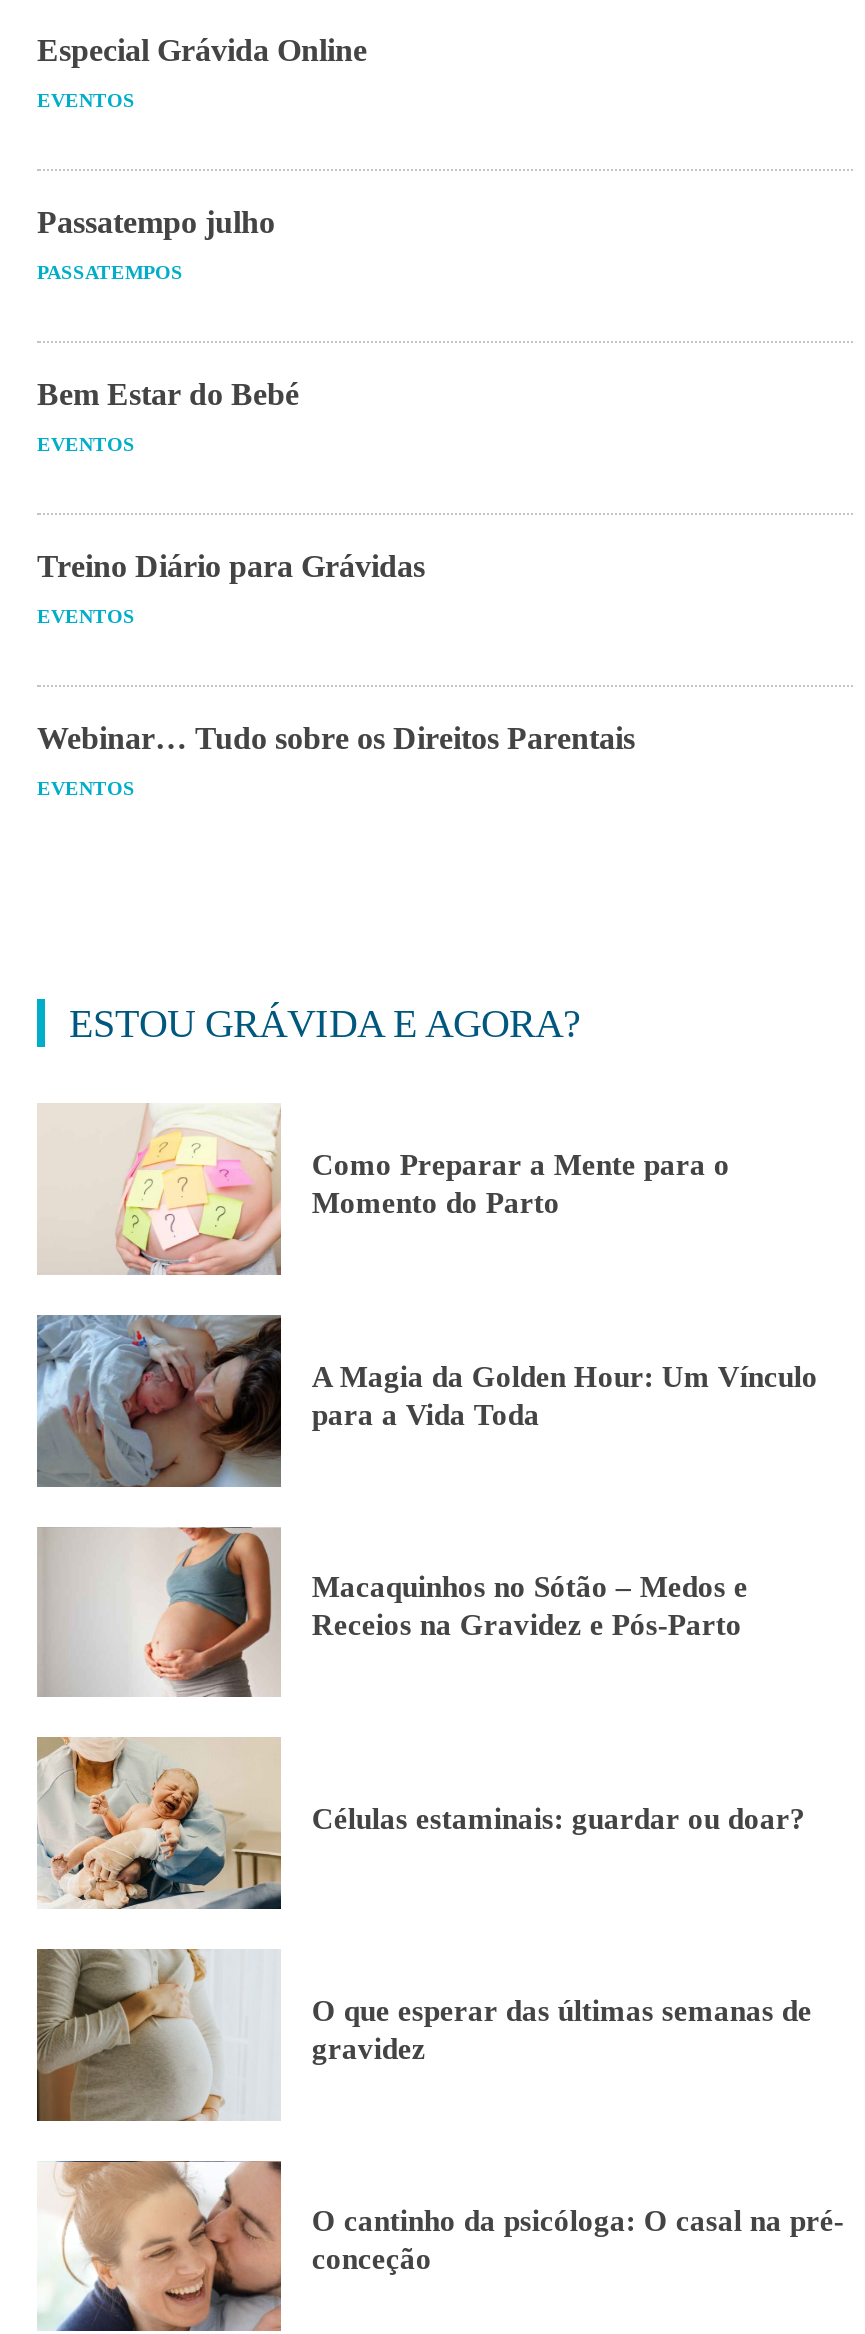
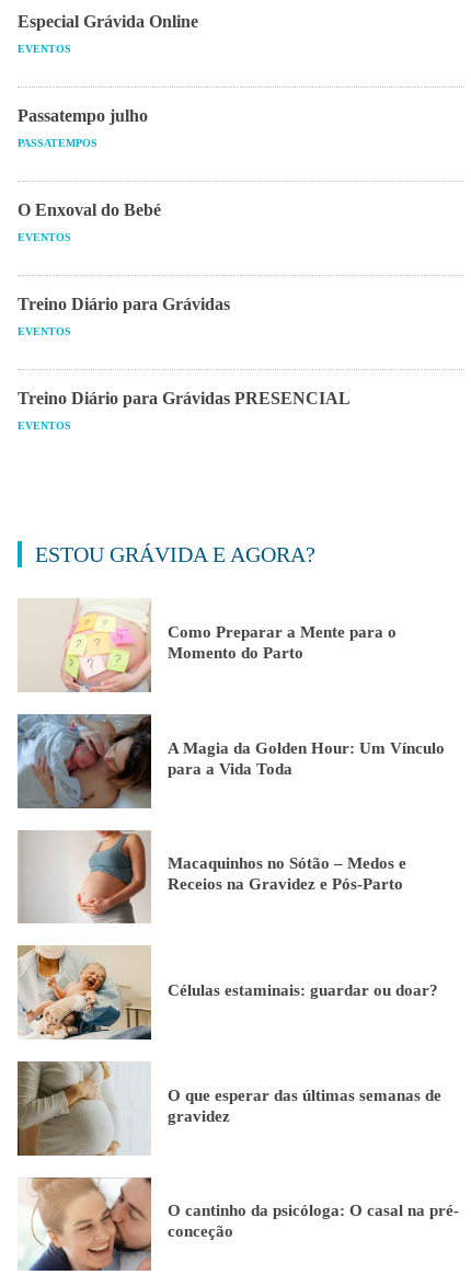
- Bem Estar do Bebé
+ O Enxoval do Bebé

- Webinar… Tudo sobre os Direitos Parentais
+ Treino Diário para Grávidas PRESENCIAL
